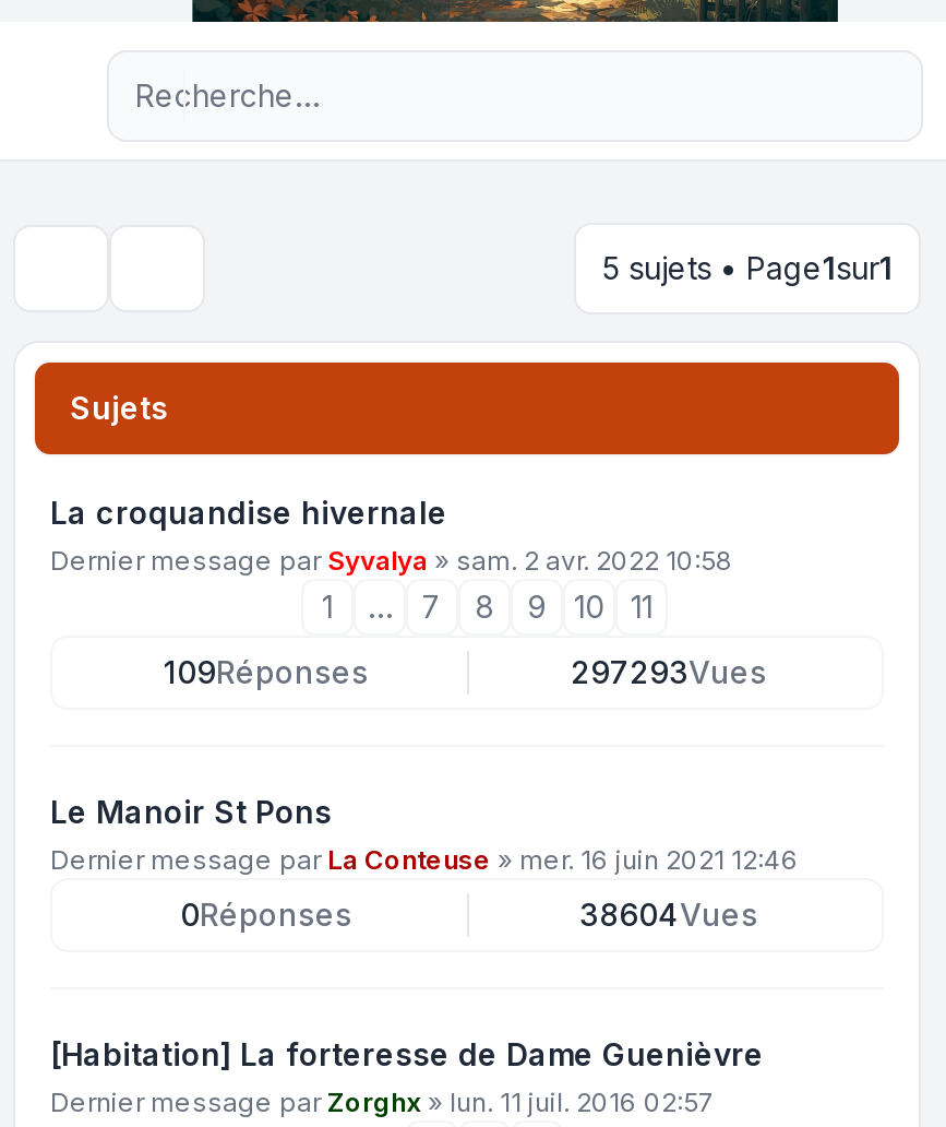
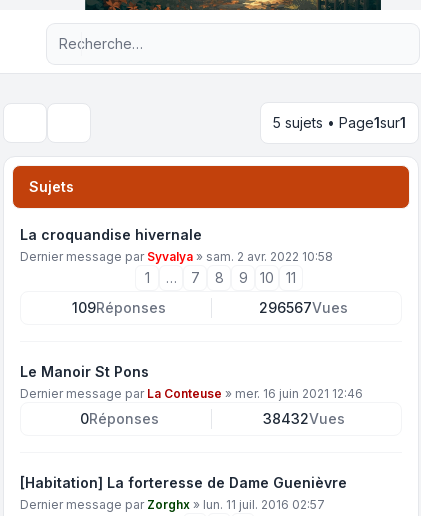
- 297293Vues
+ 296567Vues

- 38604Vues
+ 38432Vues
